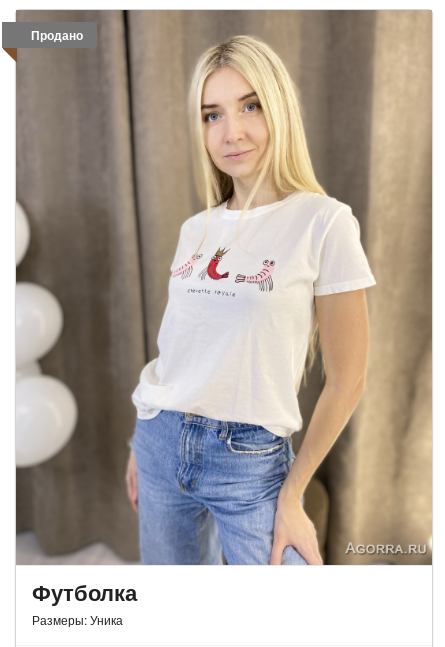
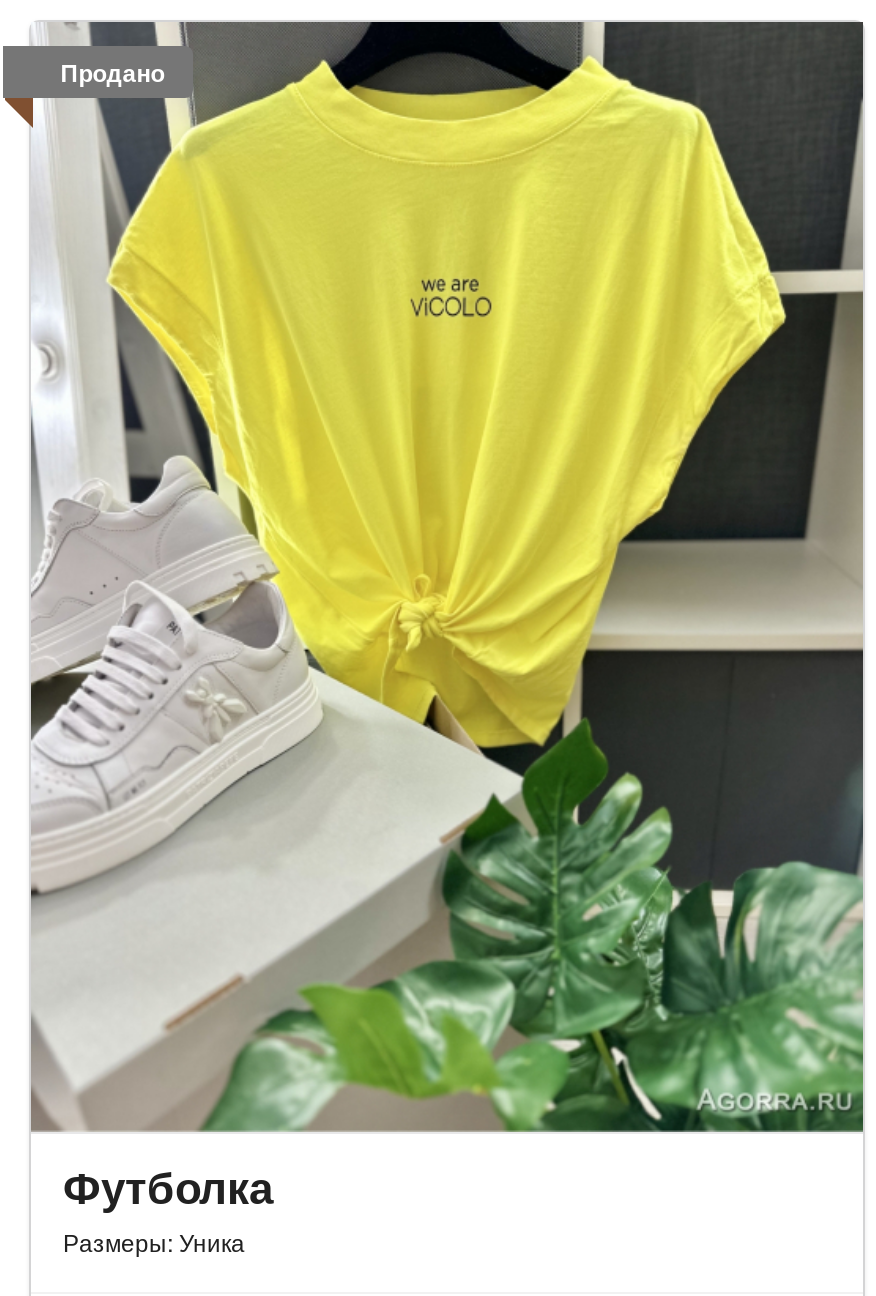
- [image]
+ [image]
